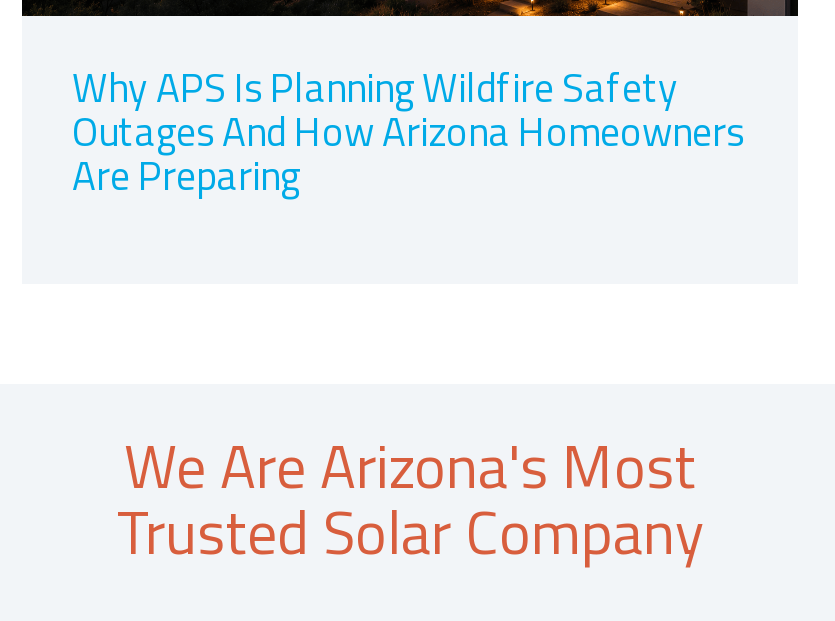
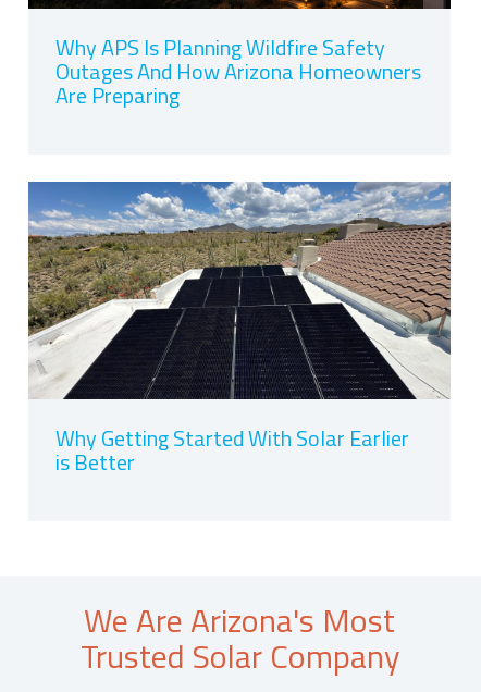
+ [image]
+ Why Getting Started With Solar Earlier
+ is Better
